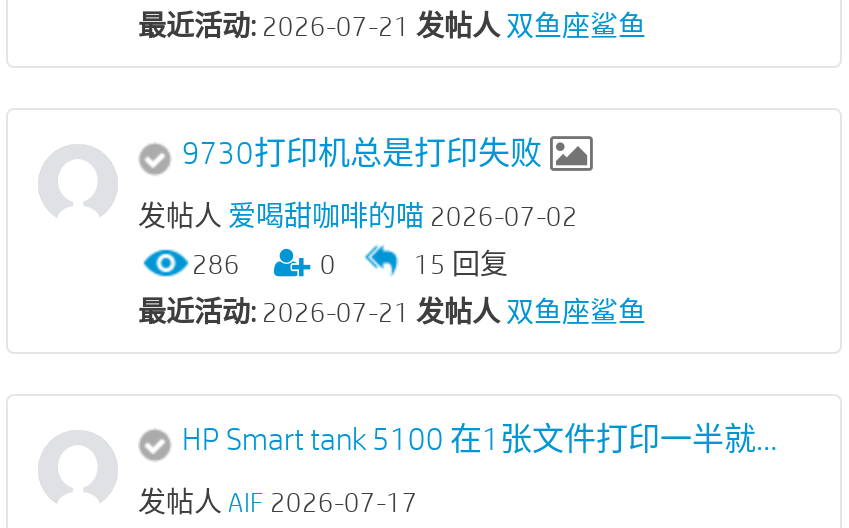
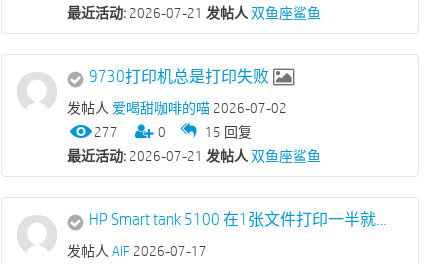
- 286
+ 277
